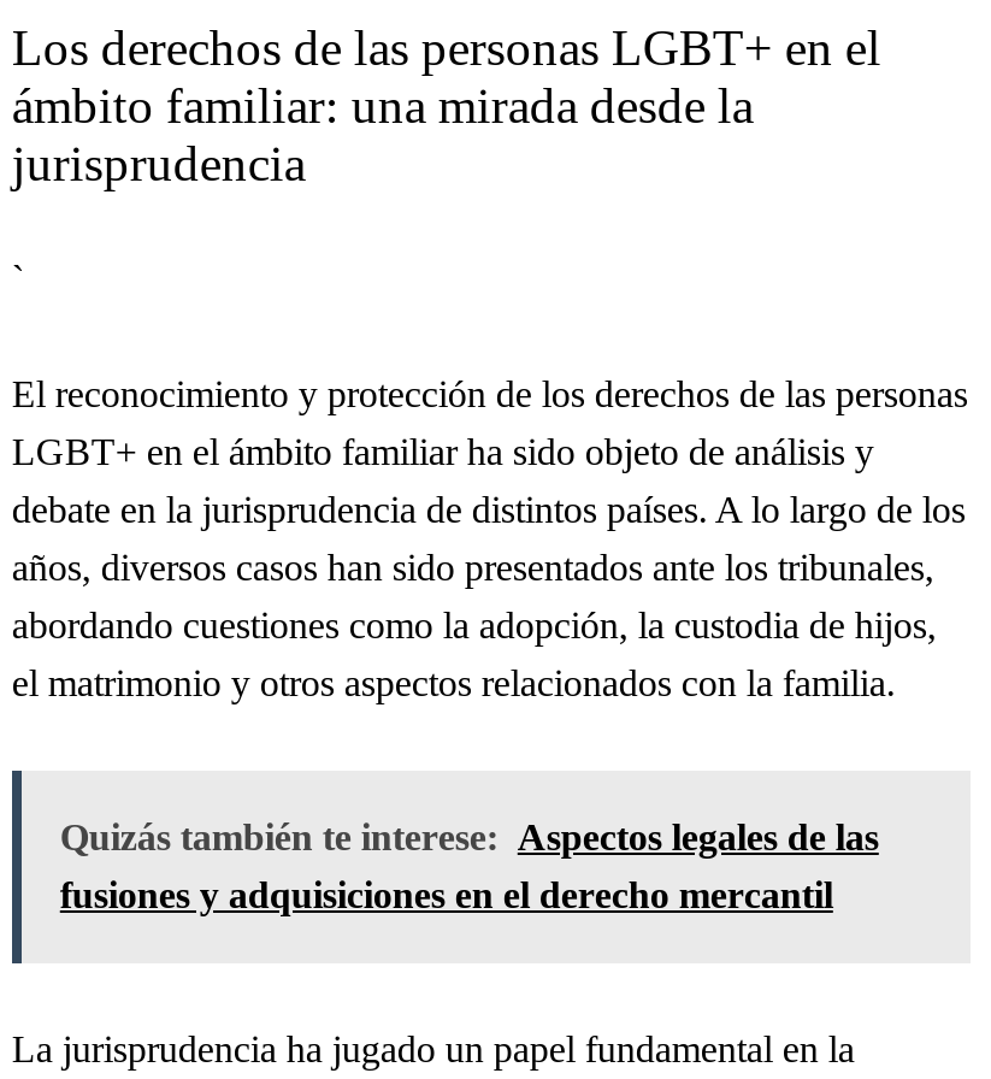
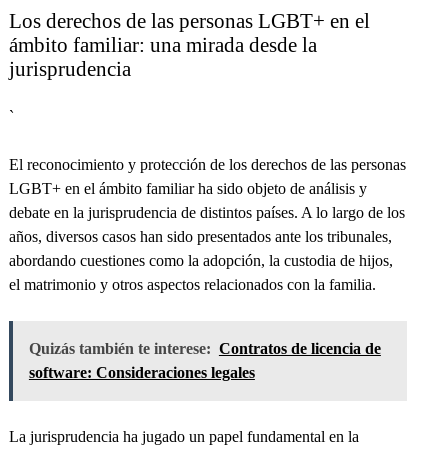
- Quizás también te interese: Aspectos legales de las
- fusiones y adquisiciones en el derecho mercantil
+ Quizás también te interese: Contratos de licencia de
+ software: Consideraciones legales
